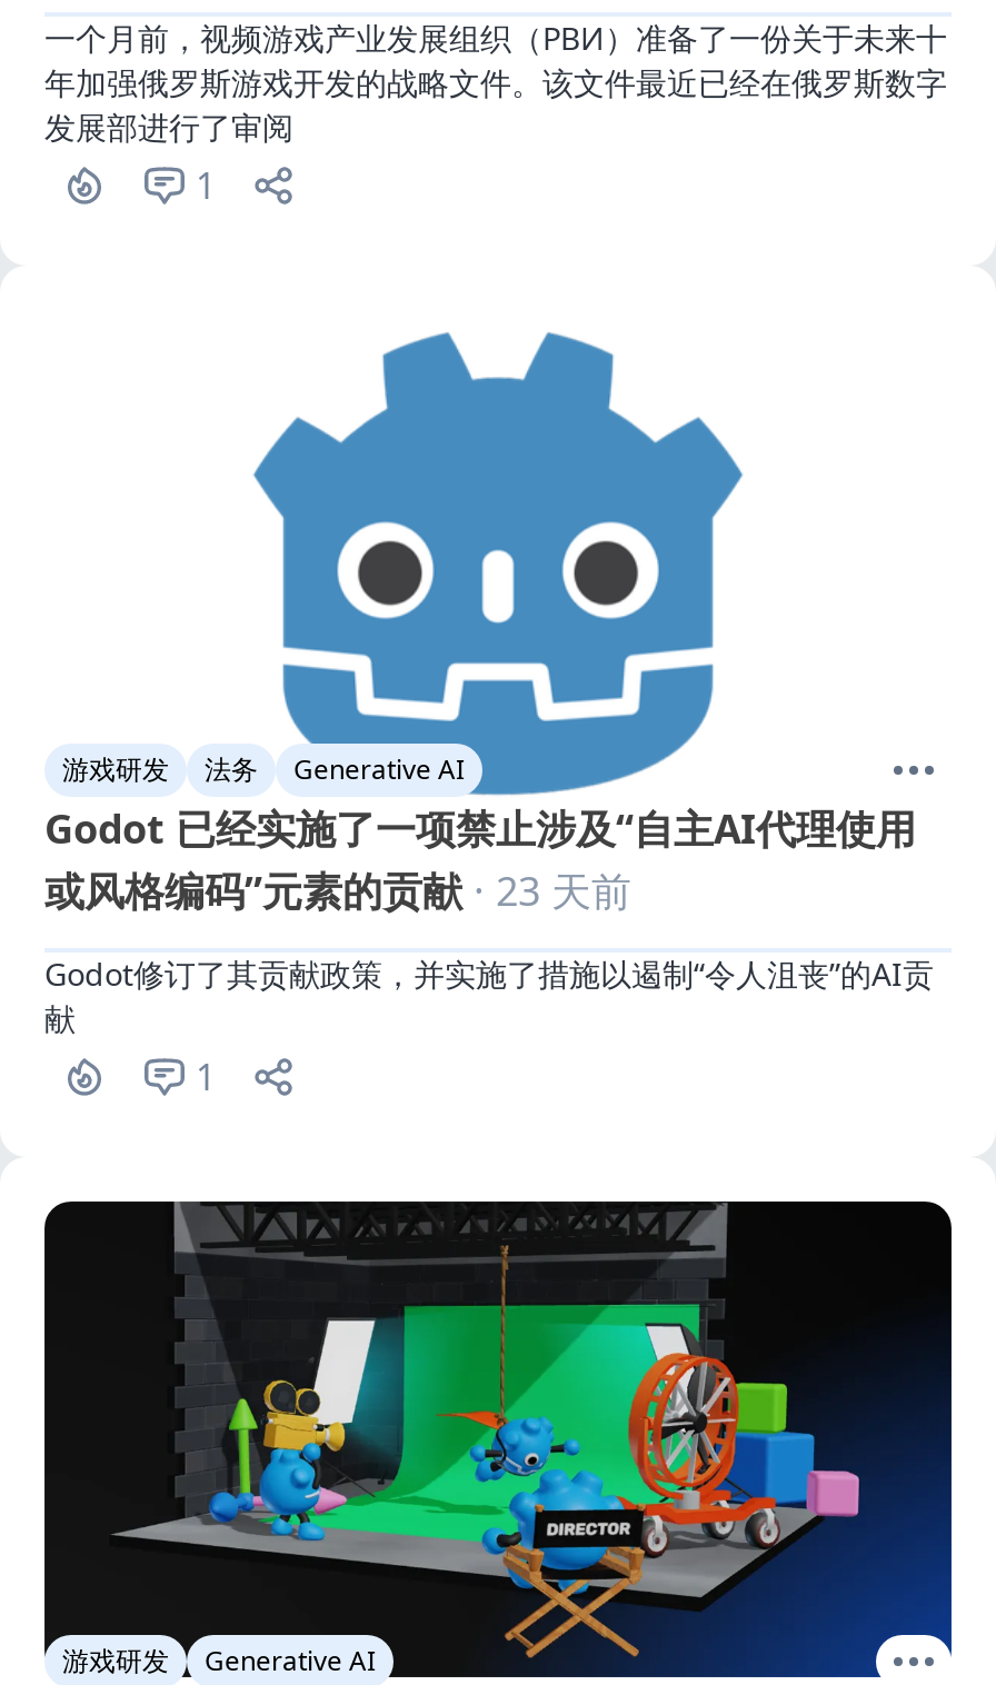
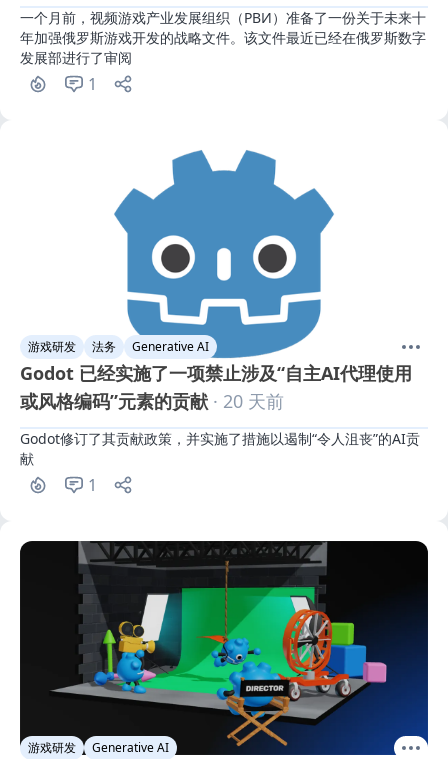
- 或风格编码”元素的贡献· 23 天前
+ 或风格编码”元素的贡献· 20 天前
